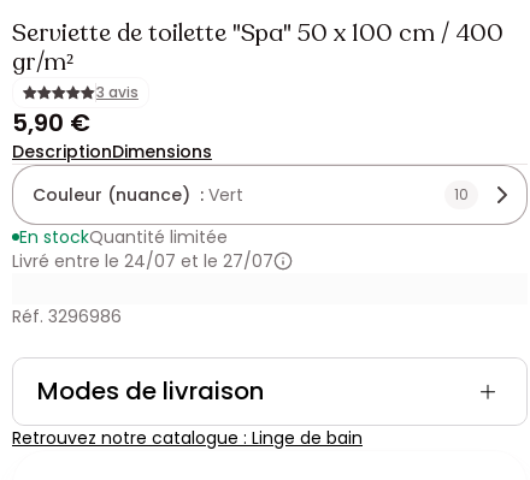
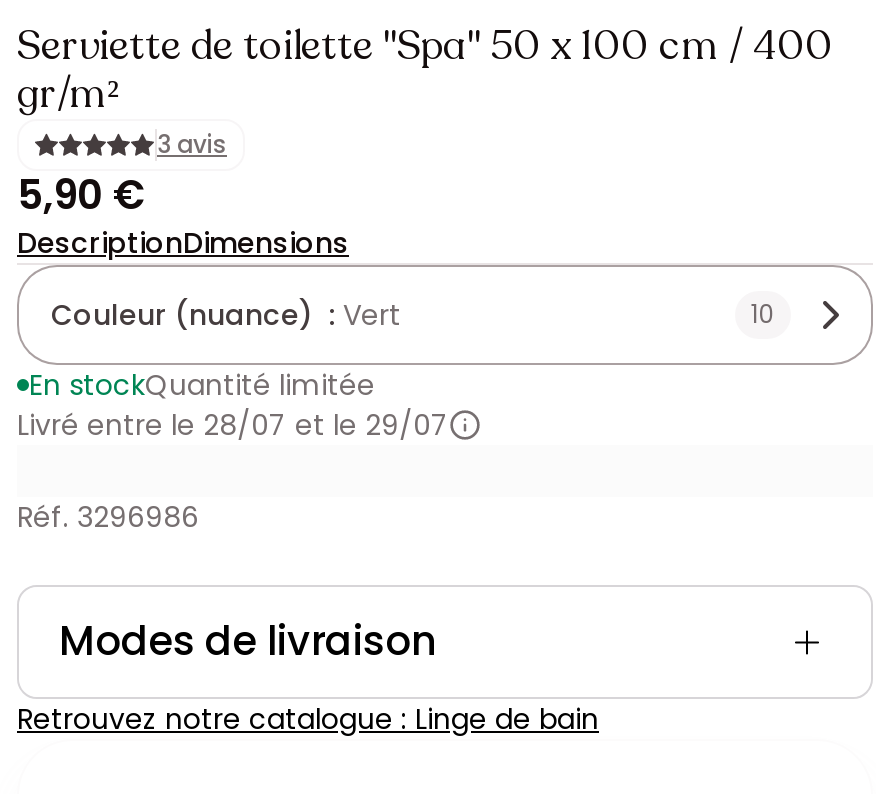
- Livré entre le 24/07 et le 27/07
+ Livré entre le 28/07 et le 29/07
